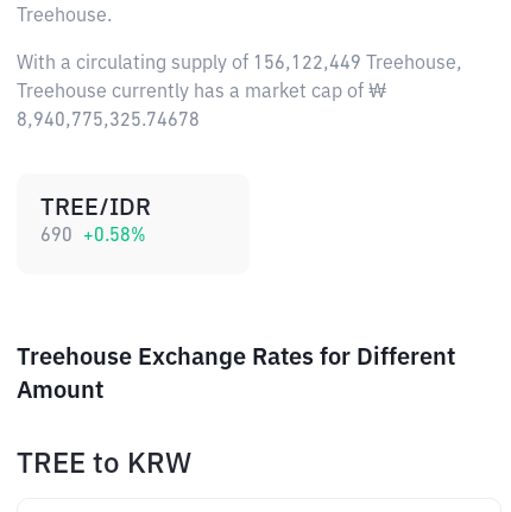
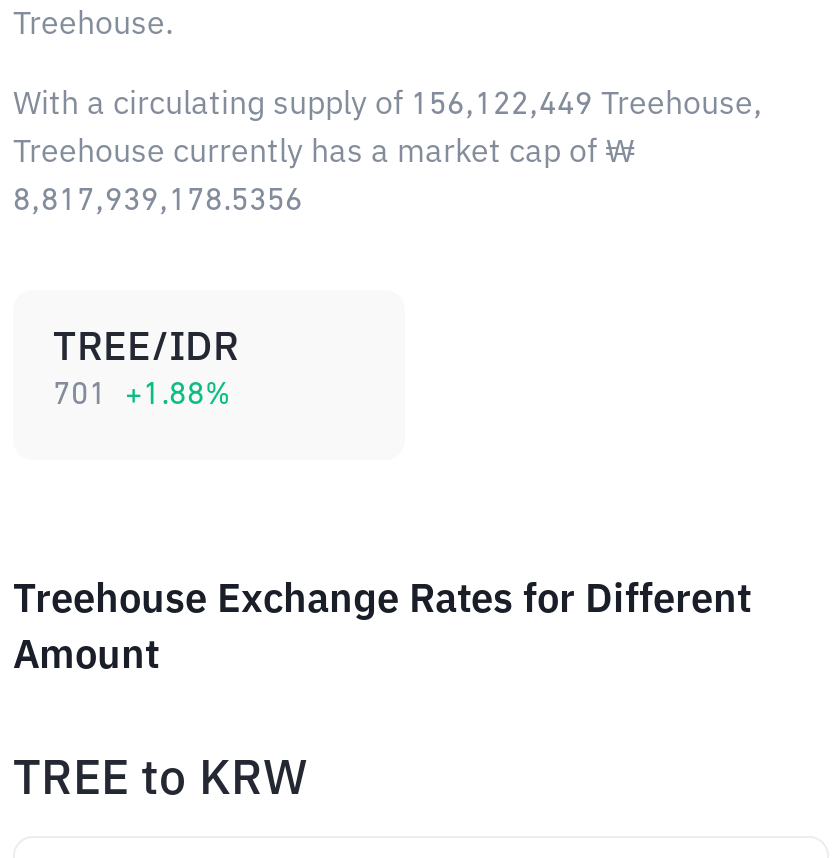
- 8,940,775,325.74678
+ 8,817,939,178.5356

- 690 + 0.58%
+ 701 + 1.88%
